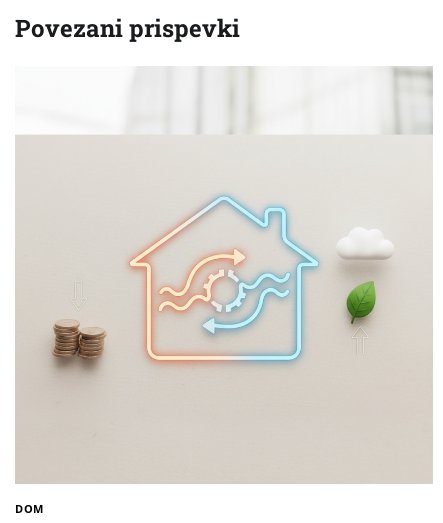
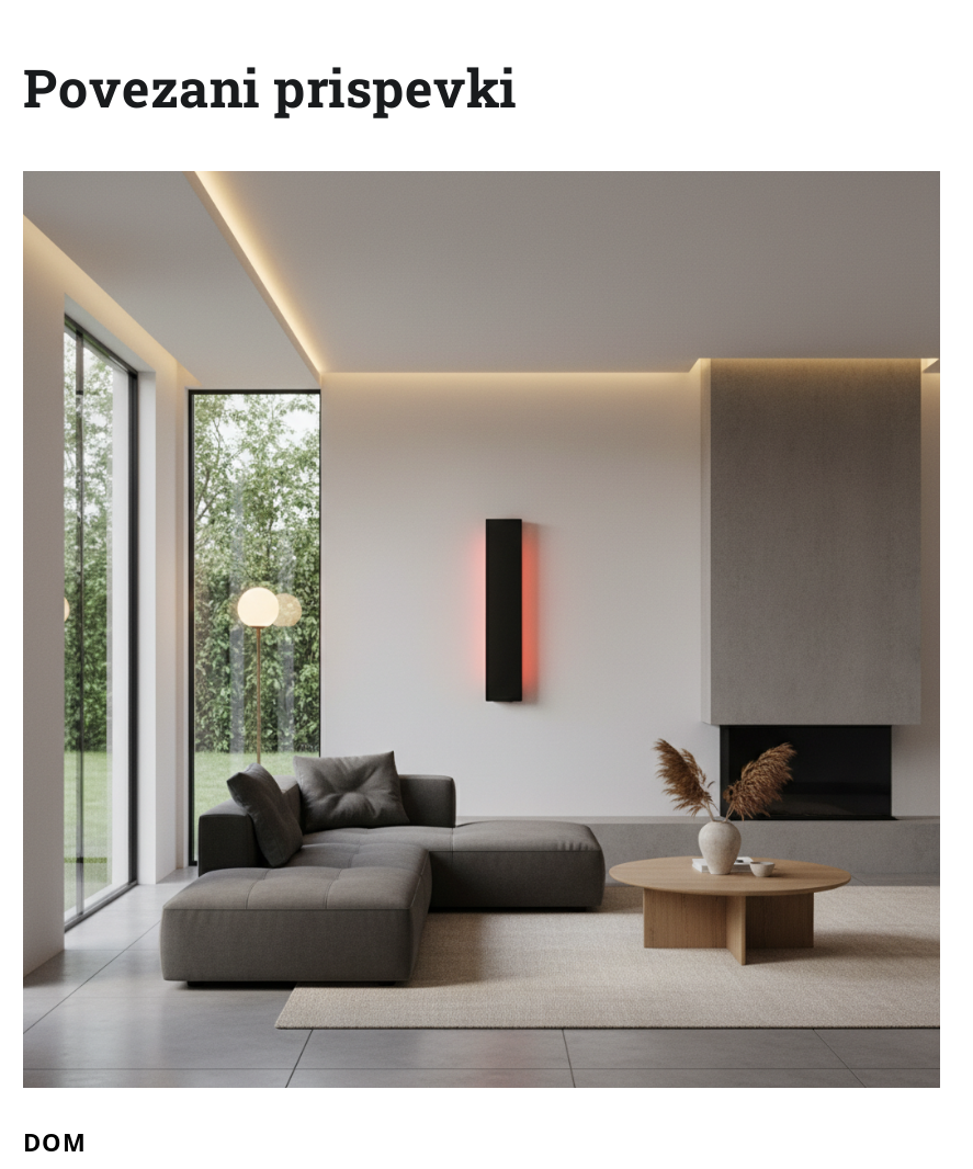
- [image]
+ [image]
